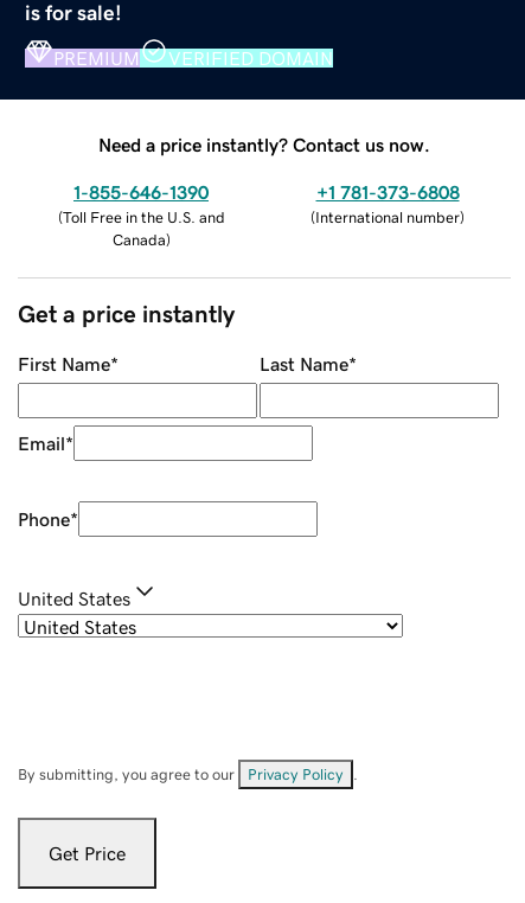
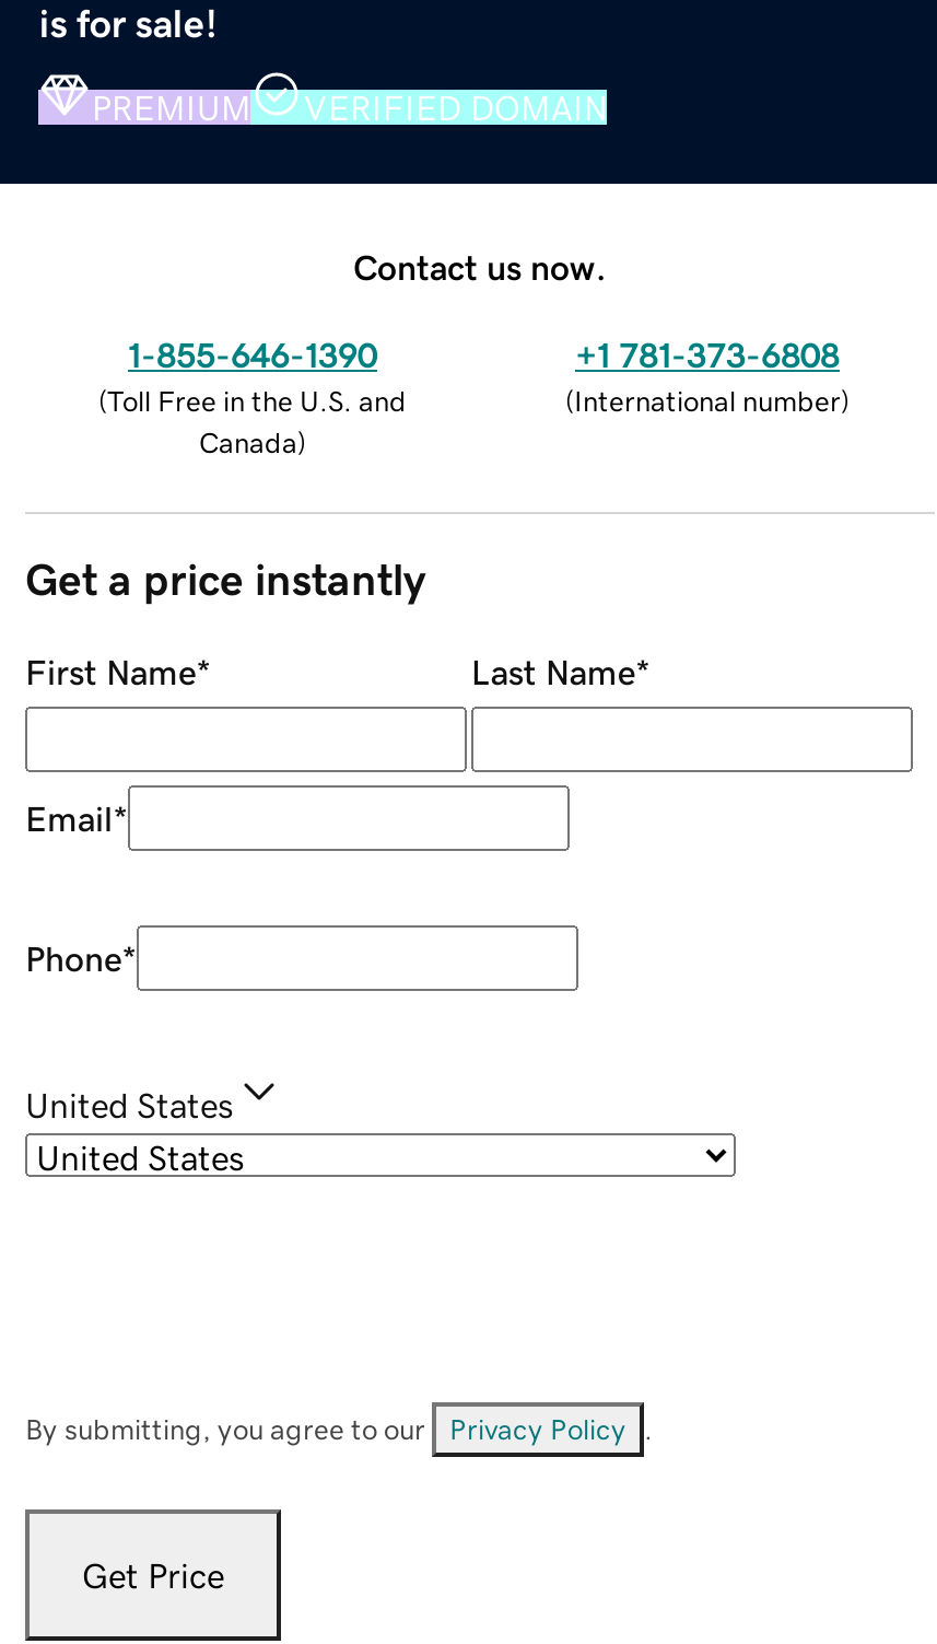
- Need a price instantly? Contact us now.
+ Contact us now.
